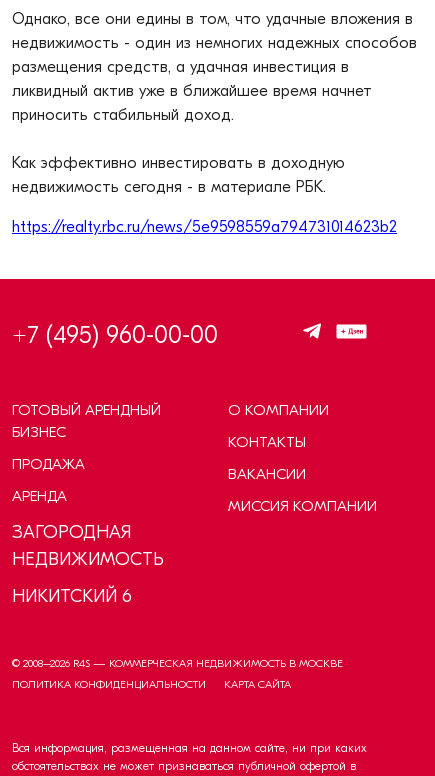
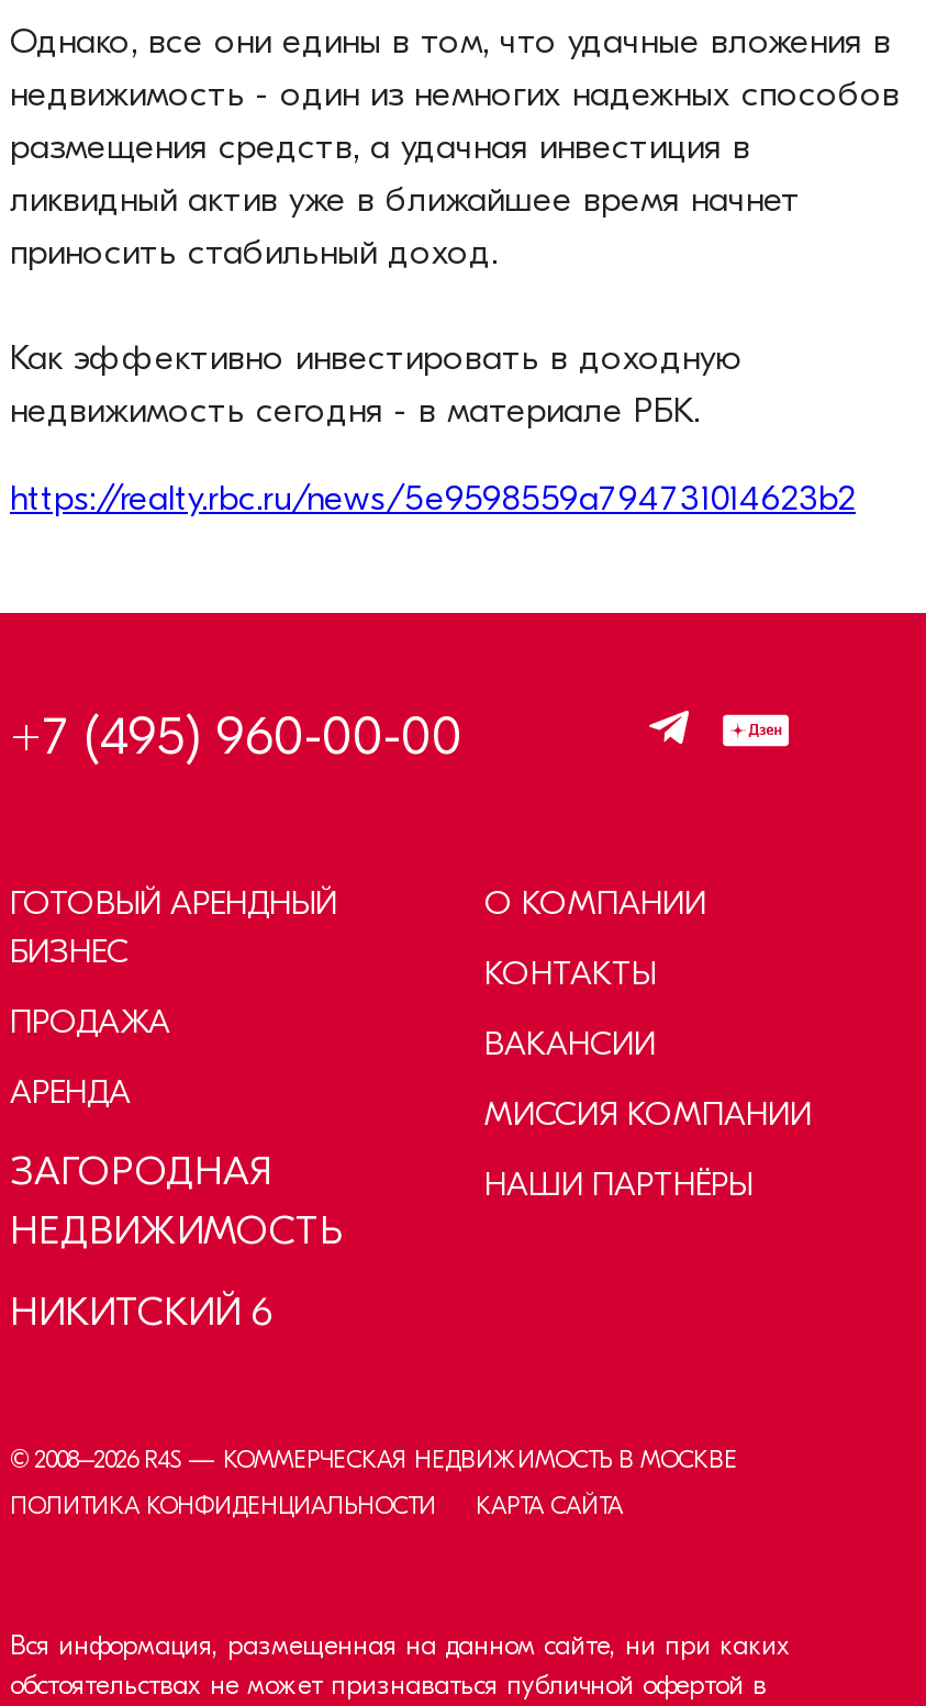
+ НАШИ ПАРТНЁРЫ
